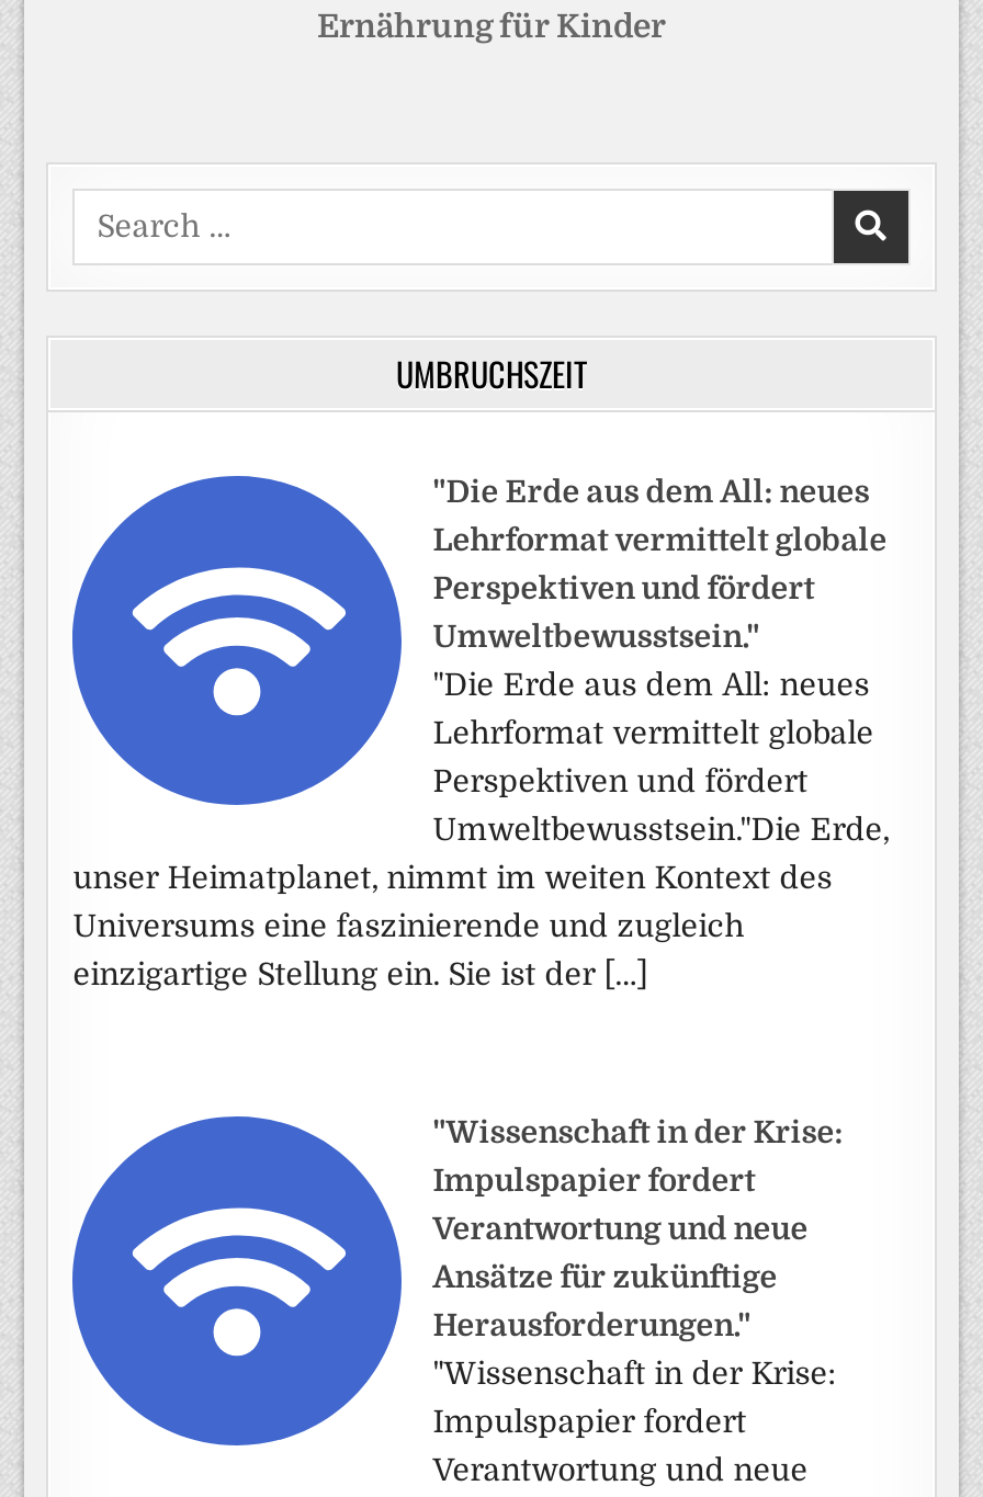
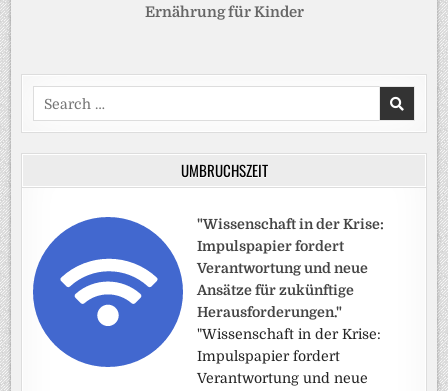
- "Die Erde aus dem All: neues
- Lehrformat vermittelt globale
- Perspektiven und fördert
- Umweltbewusstsein."
- "Die Erde aus dem All: neues
- Lehrformat vermittelt globale
- Perspektiven und fördert
- Umweltbewusstsein."Die Erde,
- unser Heimatplanet, nimmt im weiten Kontext des
- Universums eine faszinierende und zugleich
- einzigartige Stellung ein. Sie ist der […]
